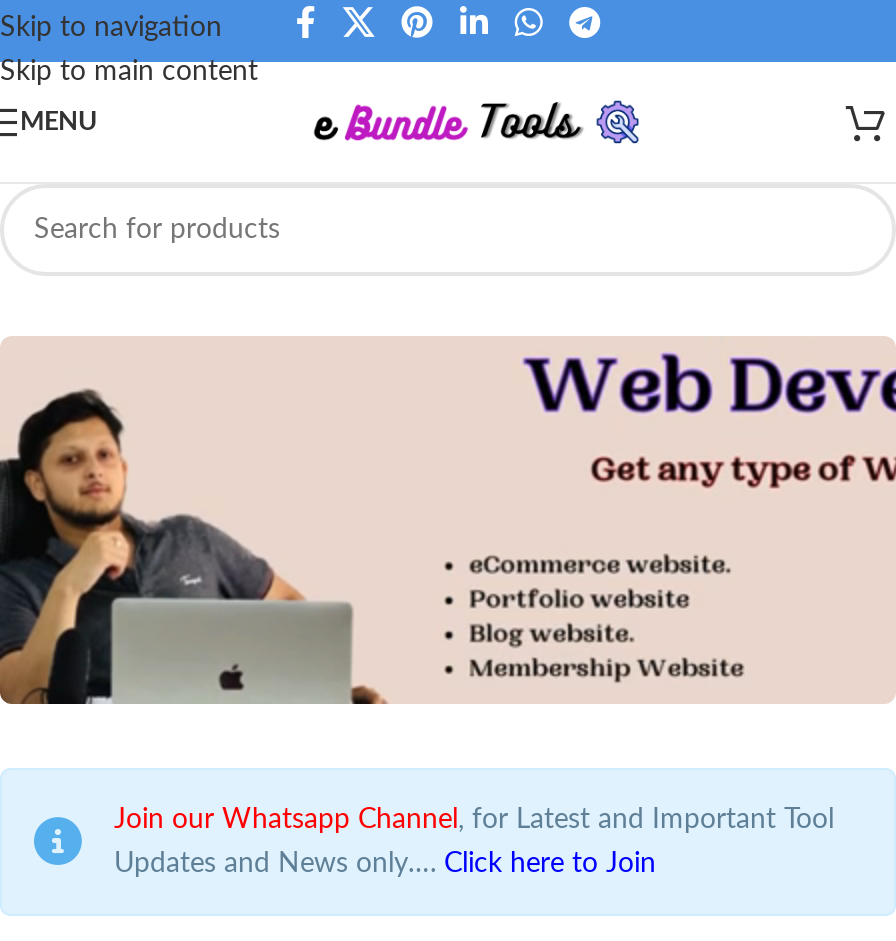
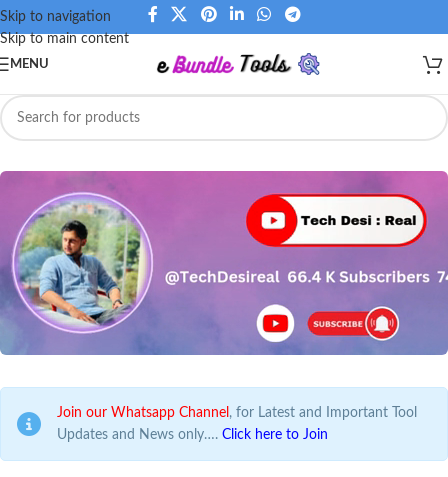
- [image]
+ [image]
